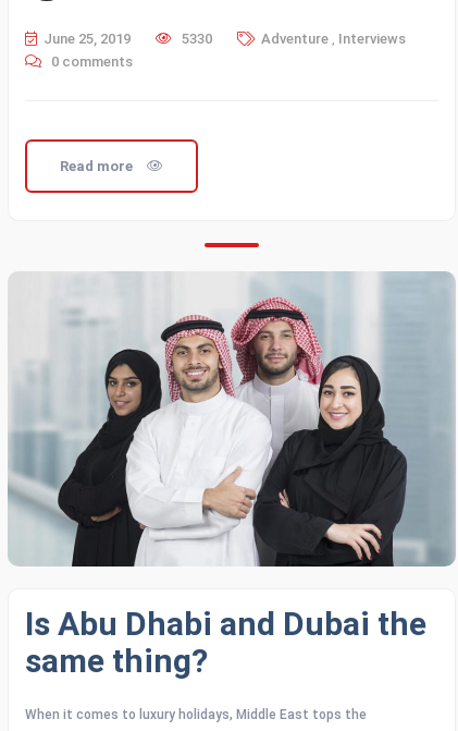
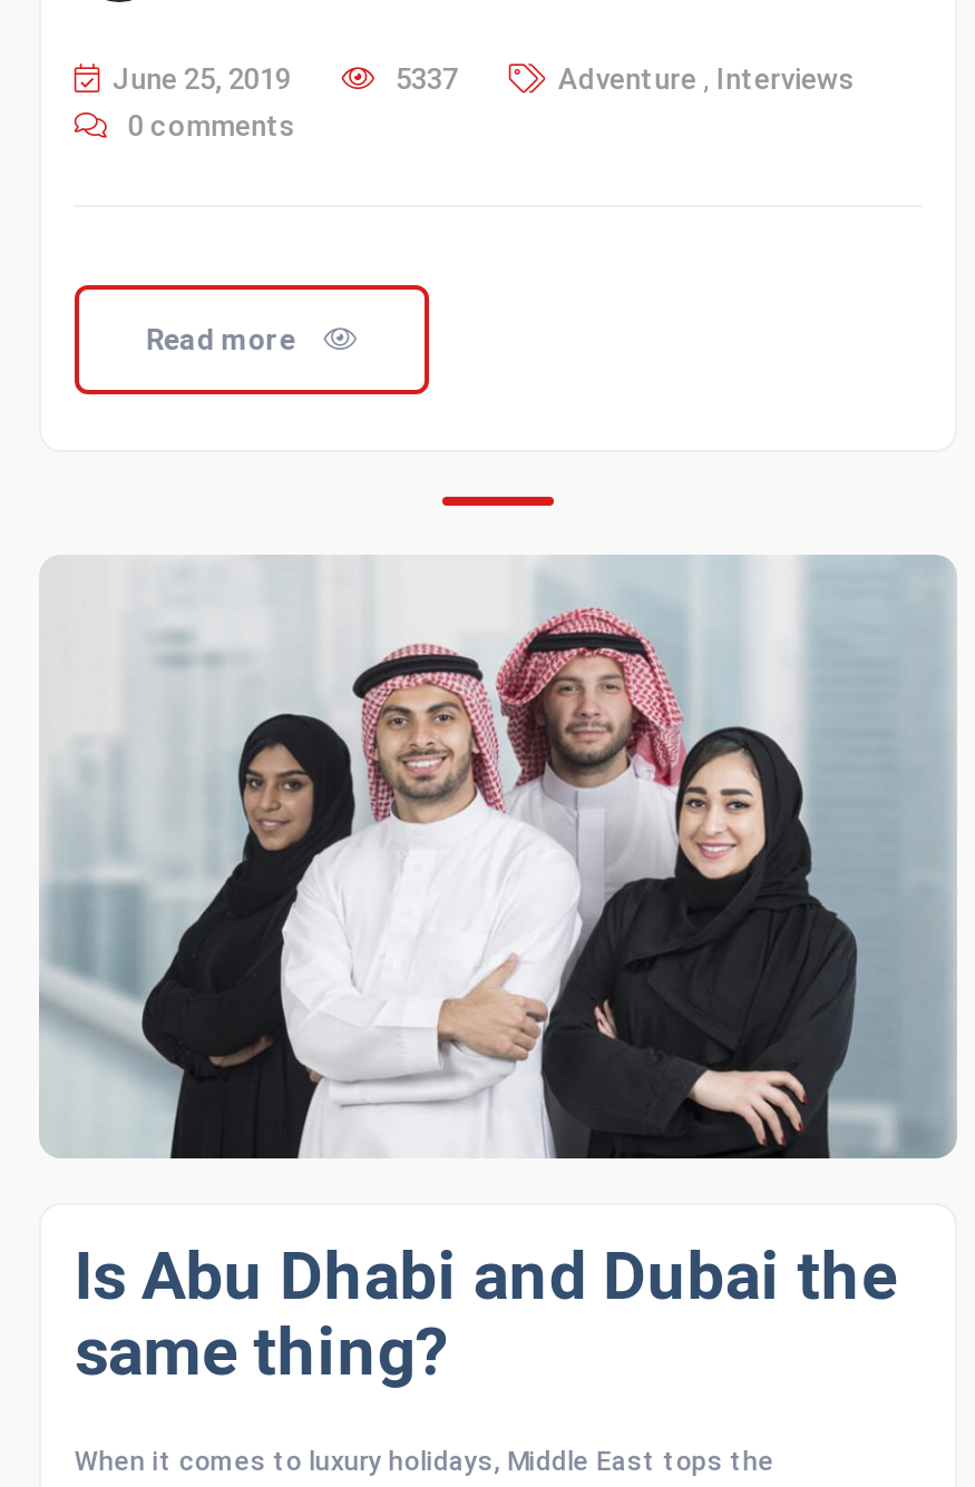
- 5330
+ 5337
